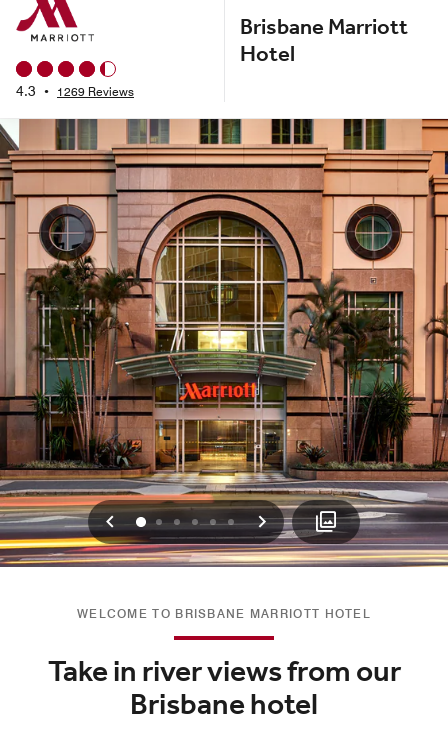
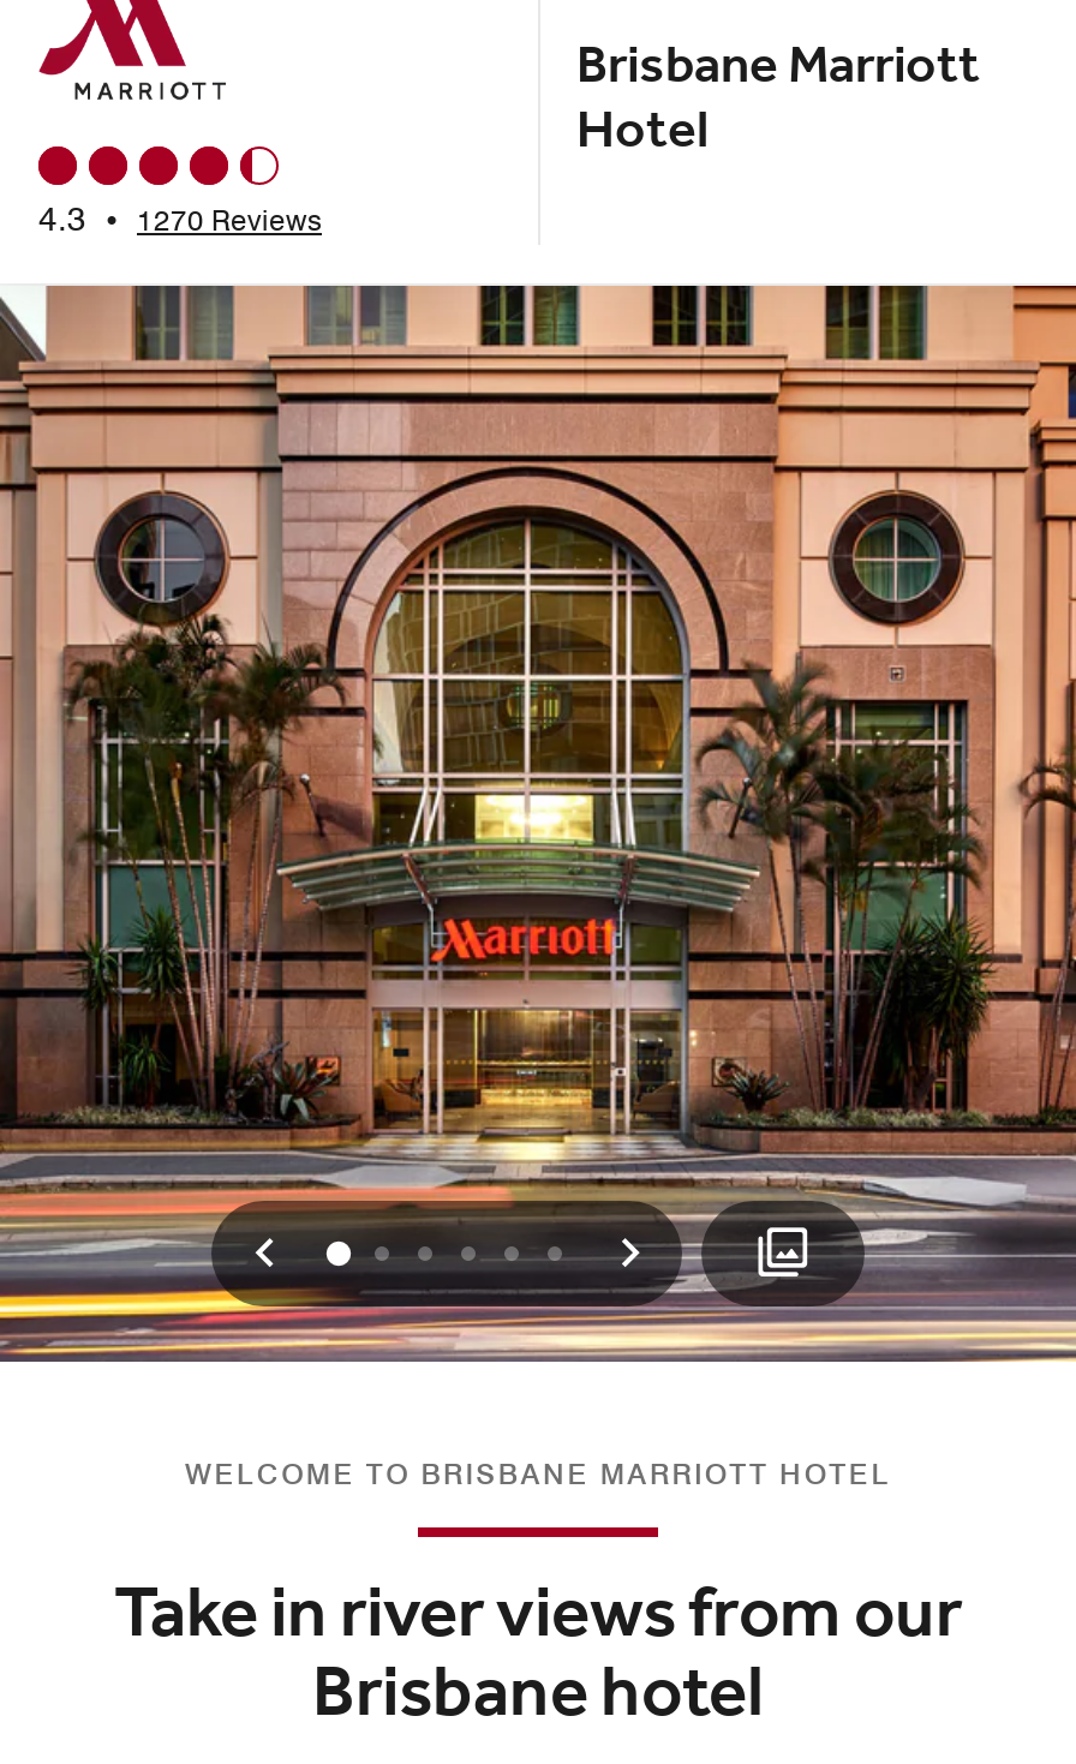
- 4.3 • 1269 Reviews
+ 4.3 • 1270 Reviews
